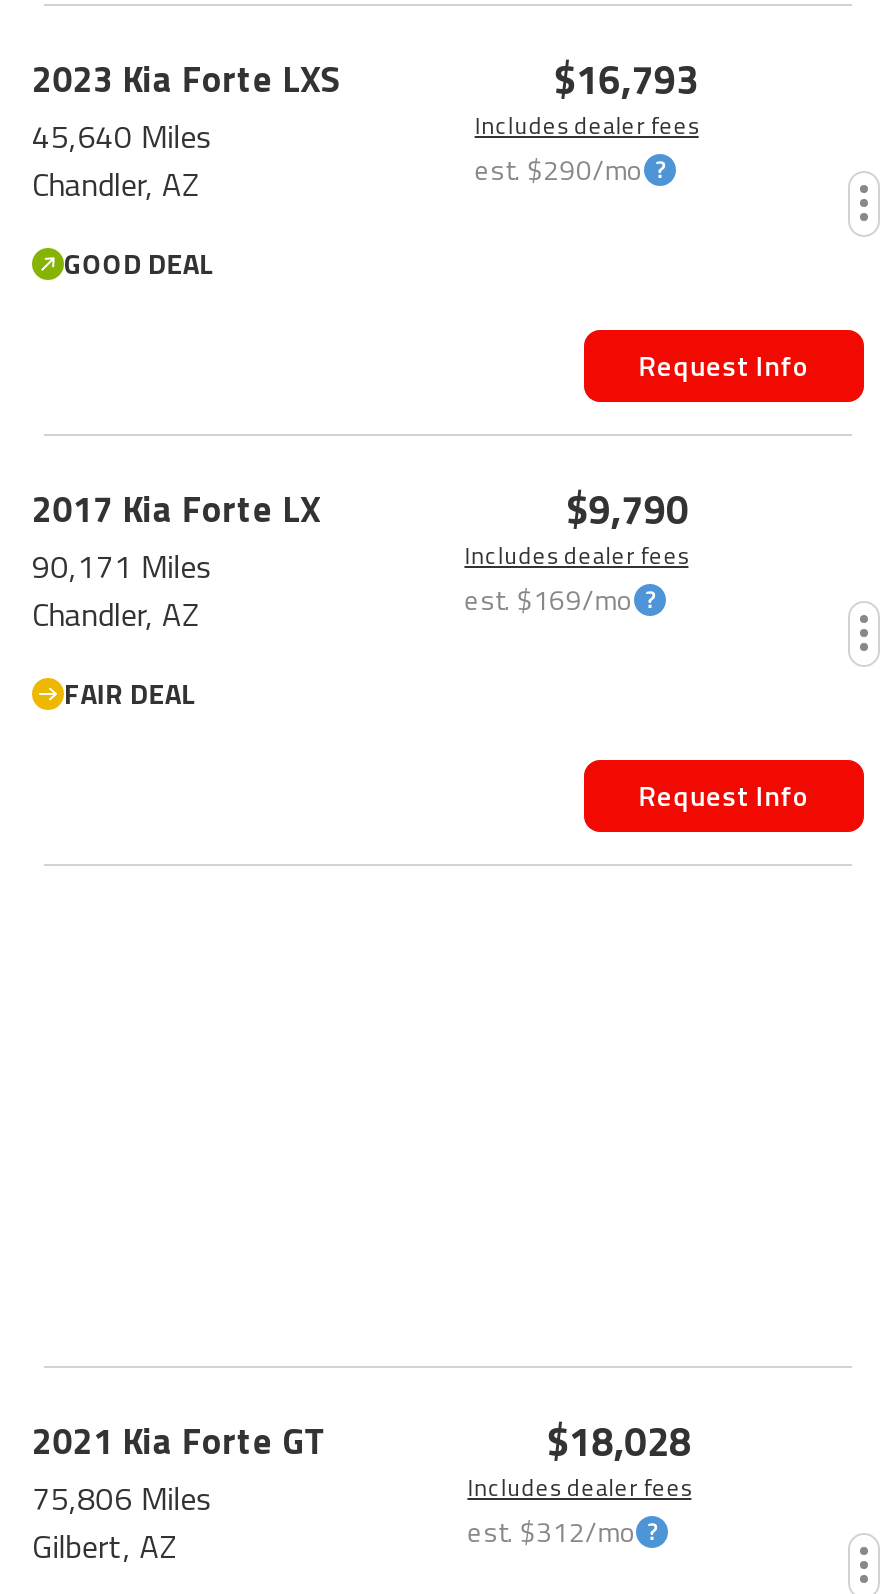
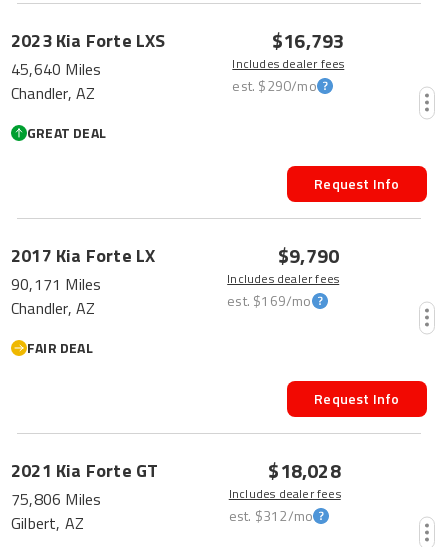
- GOOD DEAL
+ GREAT DEAL
